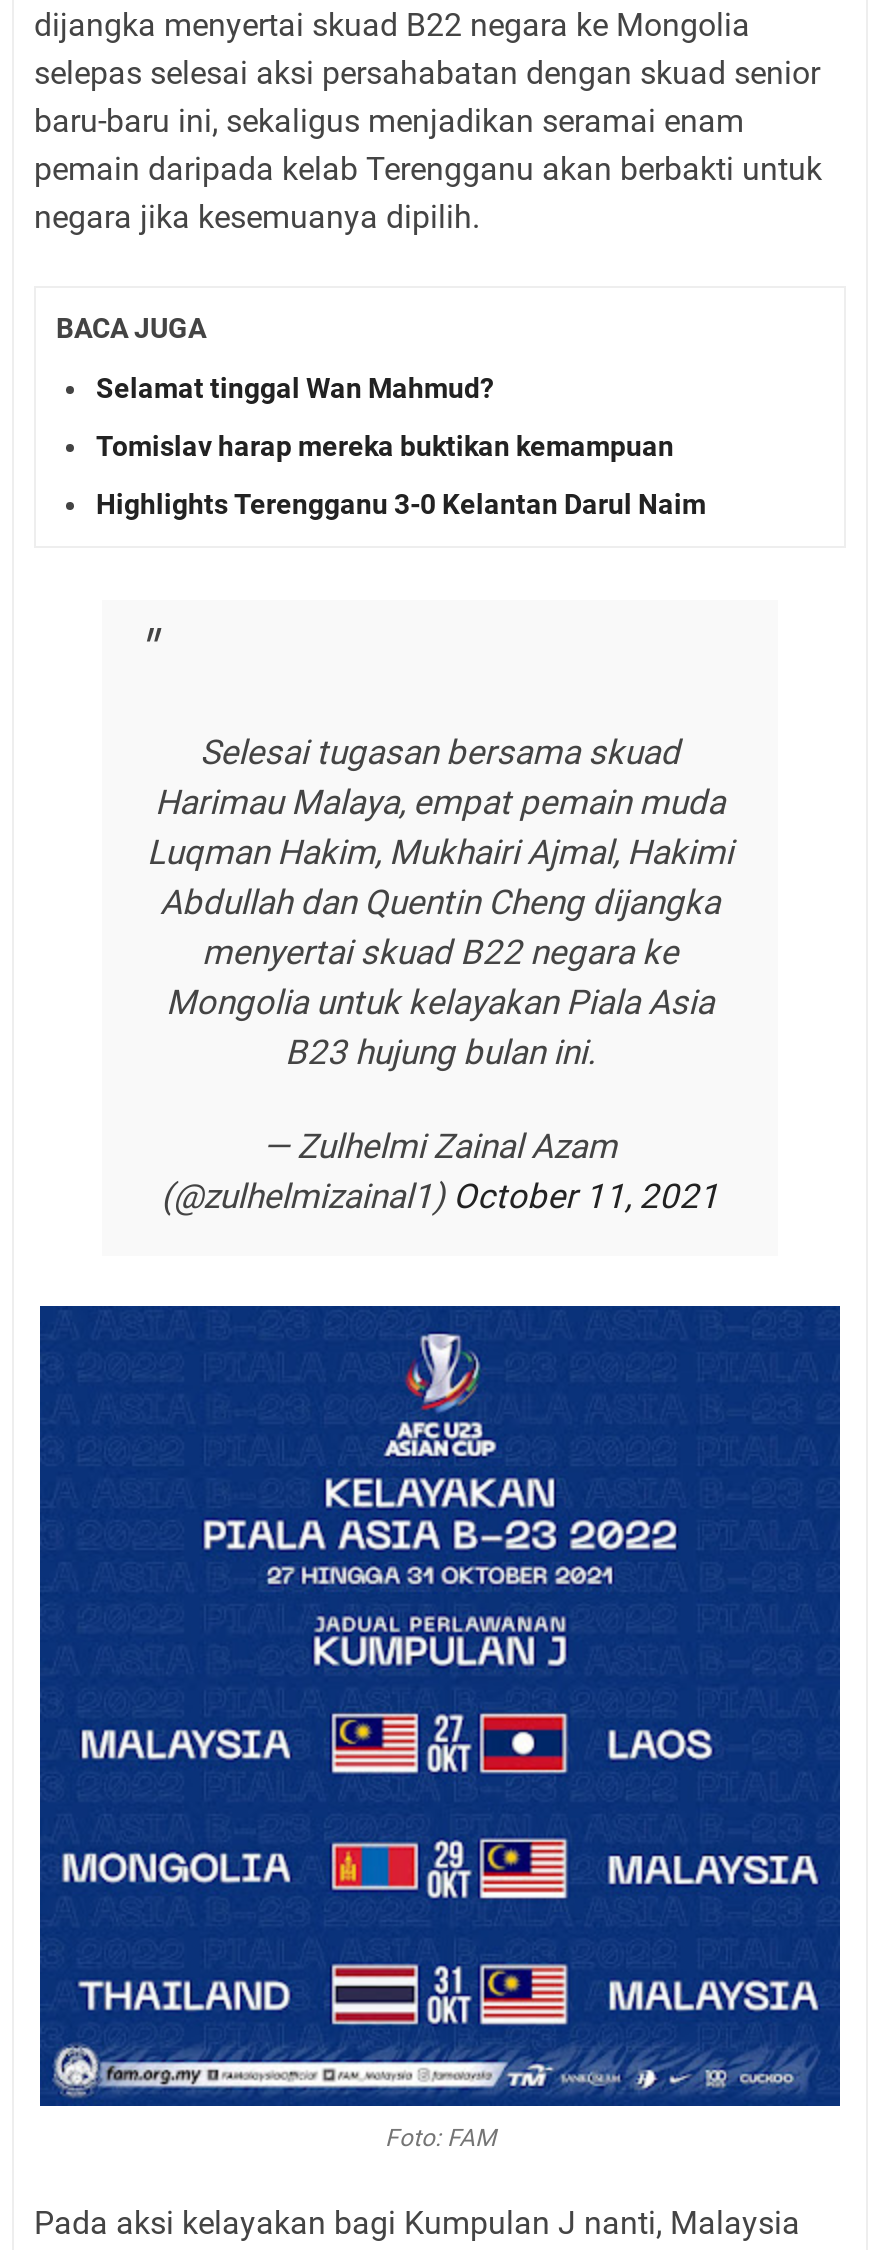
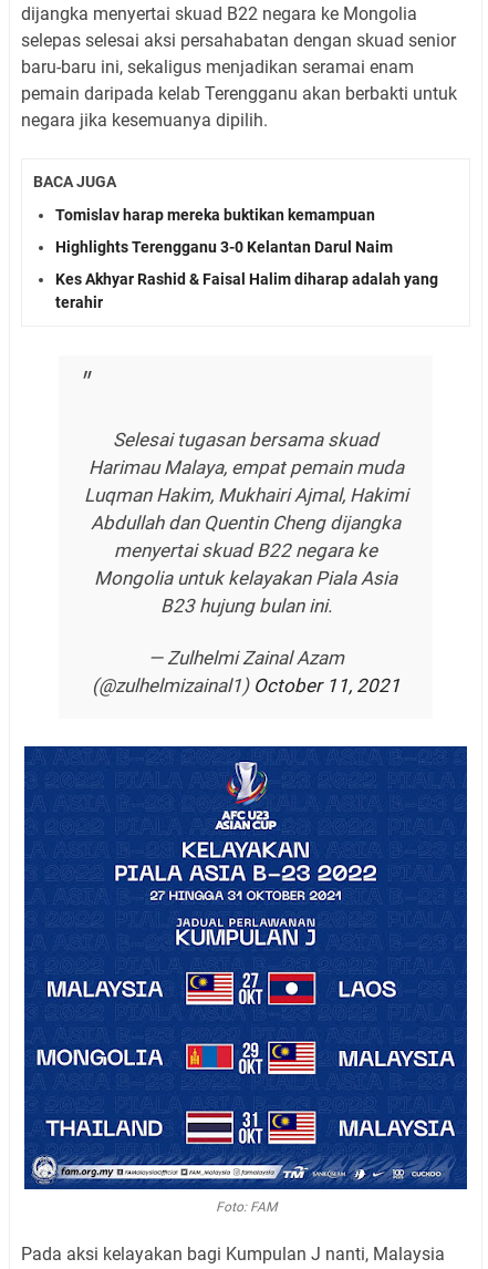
- Selamat tinggal Wan Mahmud?

moved up: Tomislav harap mereka buktikan kemampuan | Highlights Terengganu 3-0 Kelantan Darul Naim

+ Kes Akhyar Rashid & Faisal Halim diharap adalah yang
+ terahir
